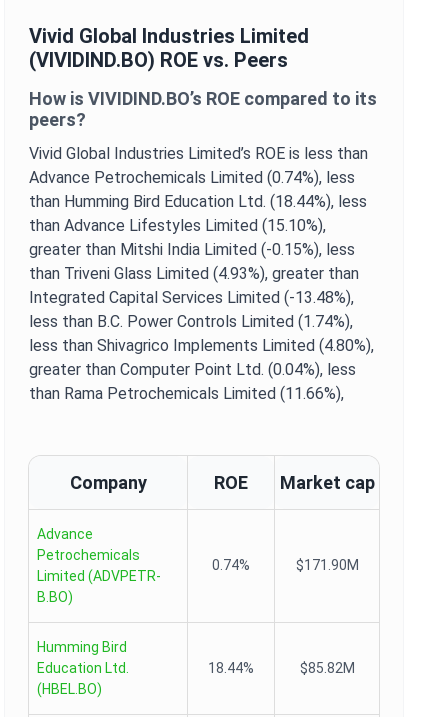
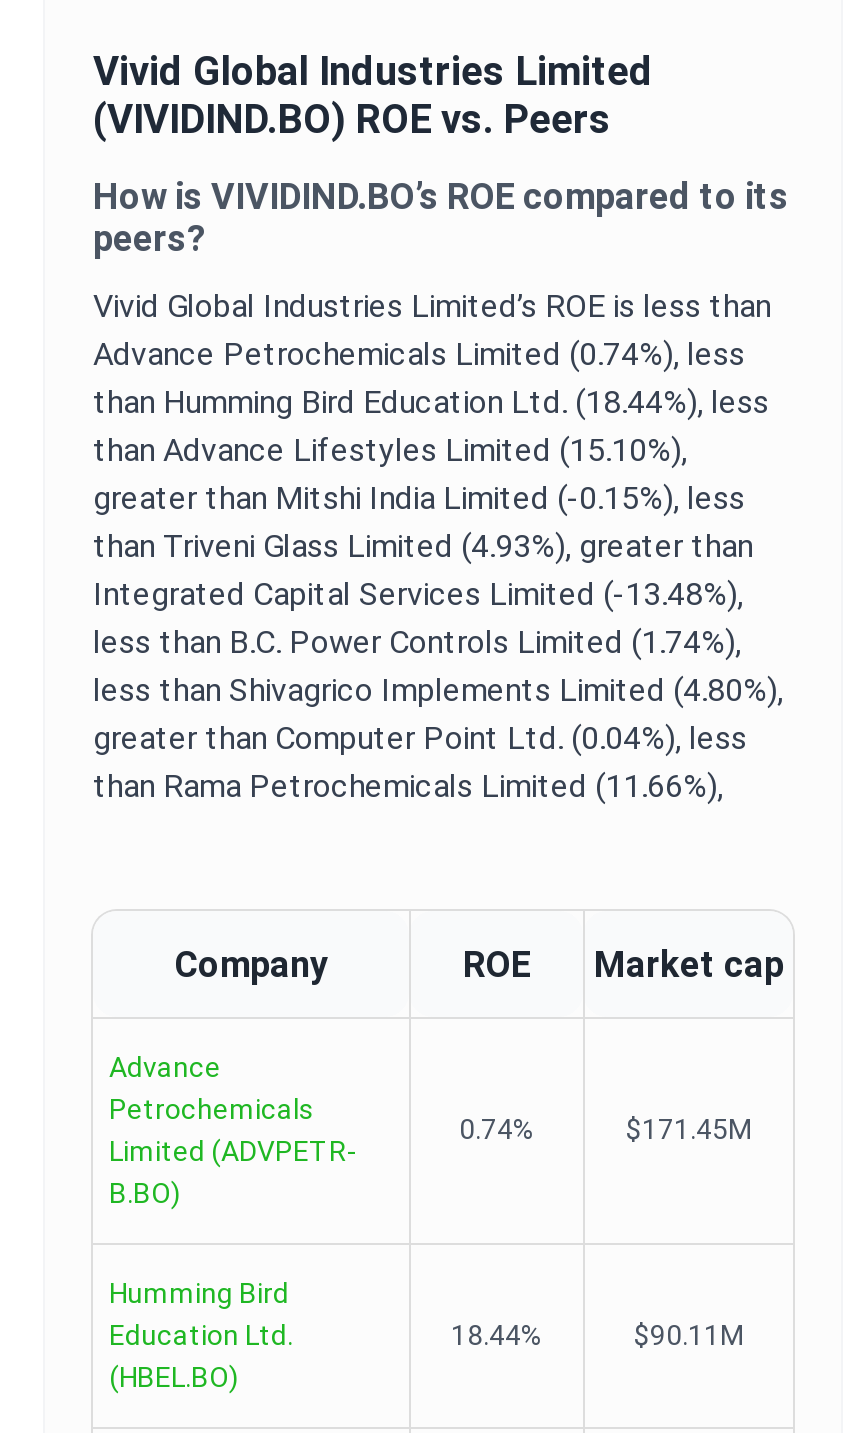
- $171.90M
+ $171.45M

- $85.82M
+ $90.11M
